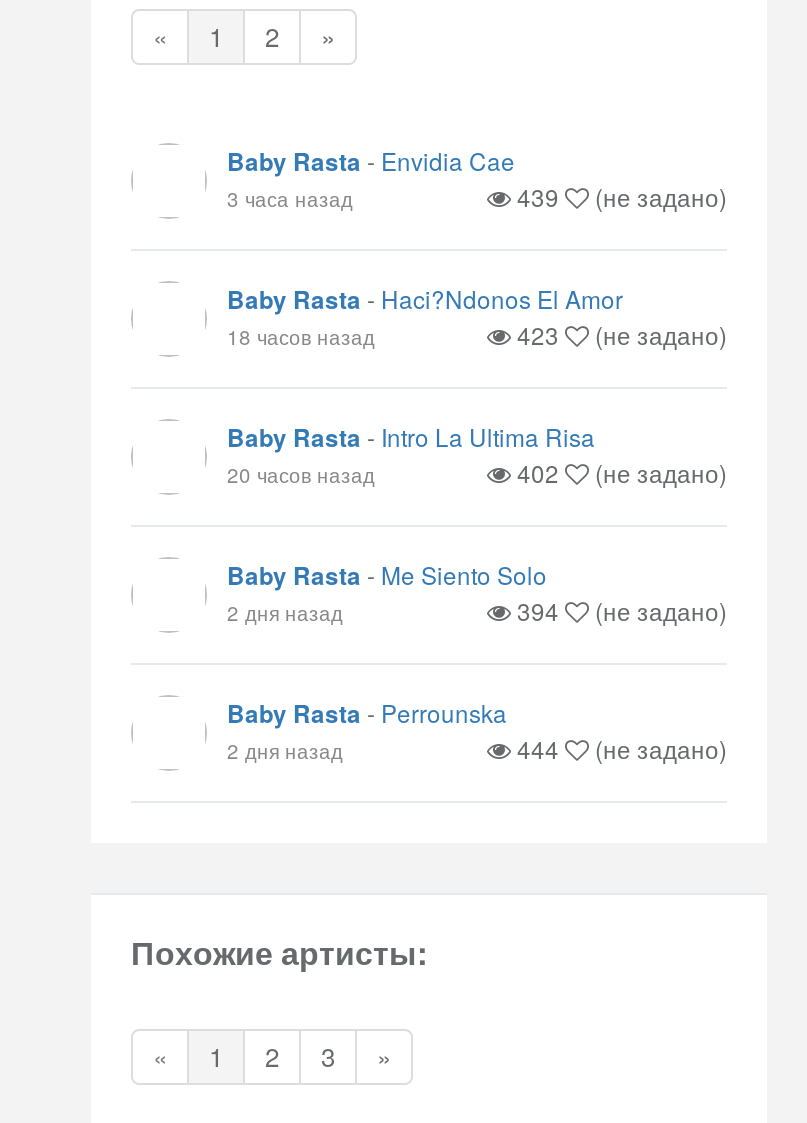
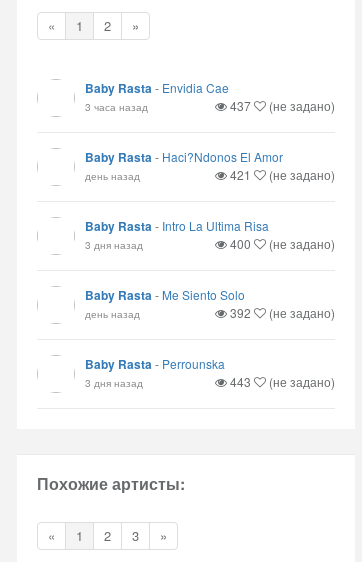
- 439 (не задано)
+ 437 (не задано)

- 18 часов назад
- 423
+ день назад
+ 421

- 20 часов назад
+ 3 дня назад

- 402 (не задано)
+ 400 (не задано)

- 2 дня назад
- 394
+ день назад
+ 392

- 2 дня назад
+ 3 дня назад

- 444 (не задано)
+ 443 (не задано)
